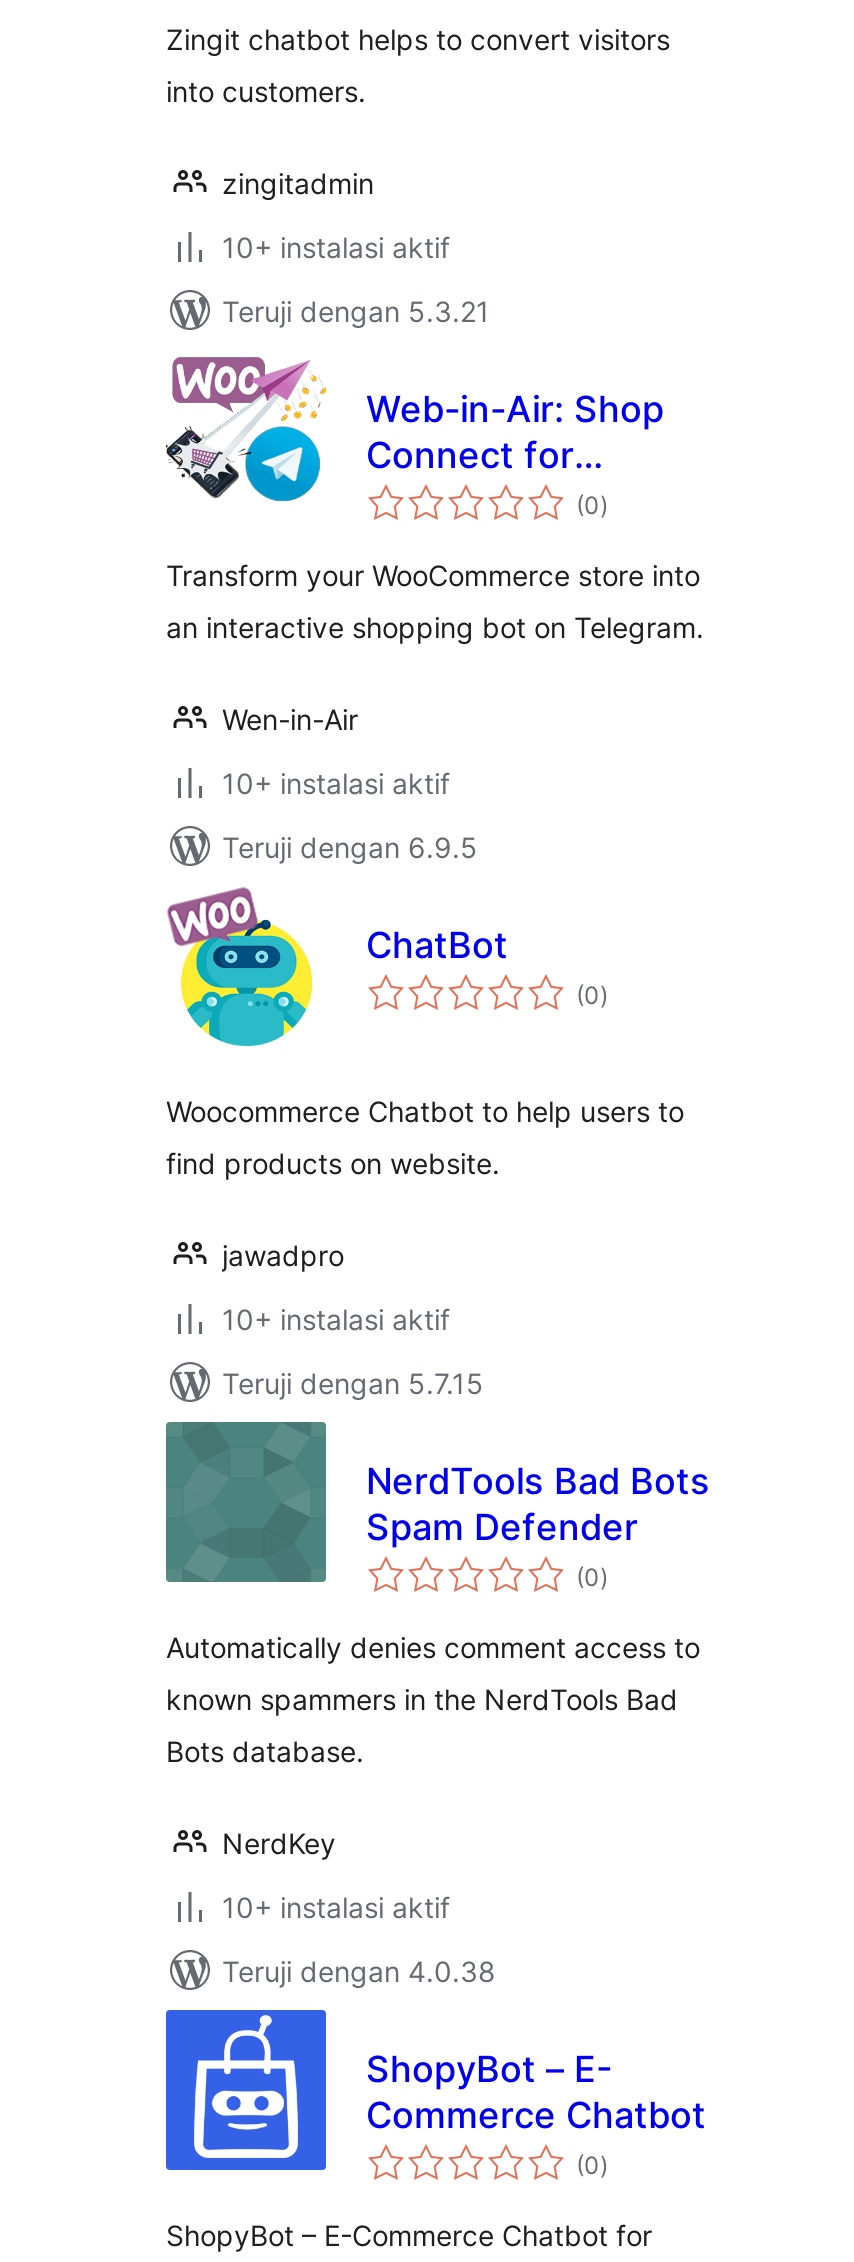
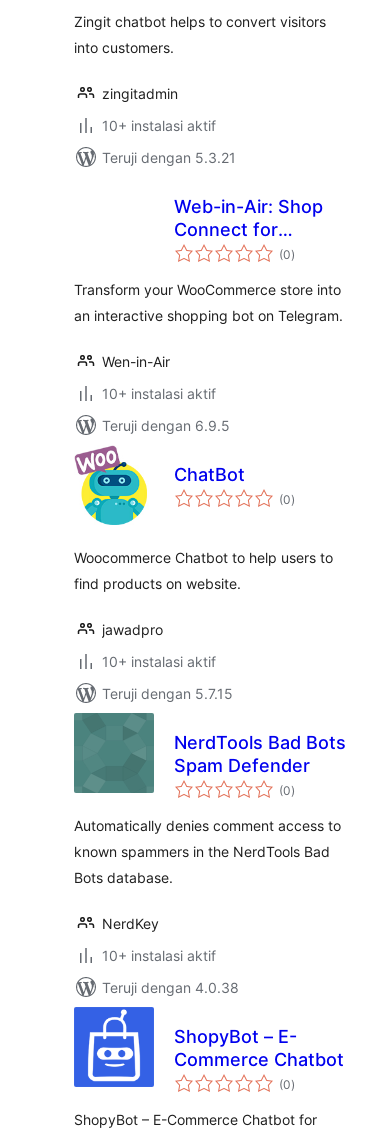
- [image]
